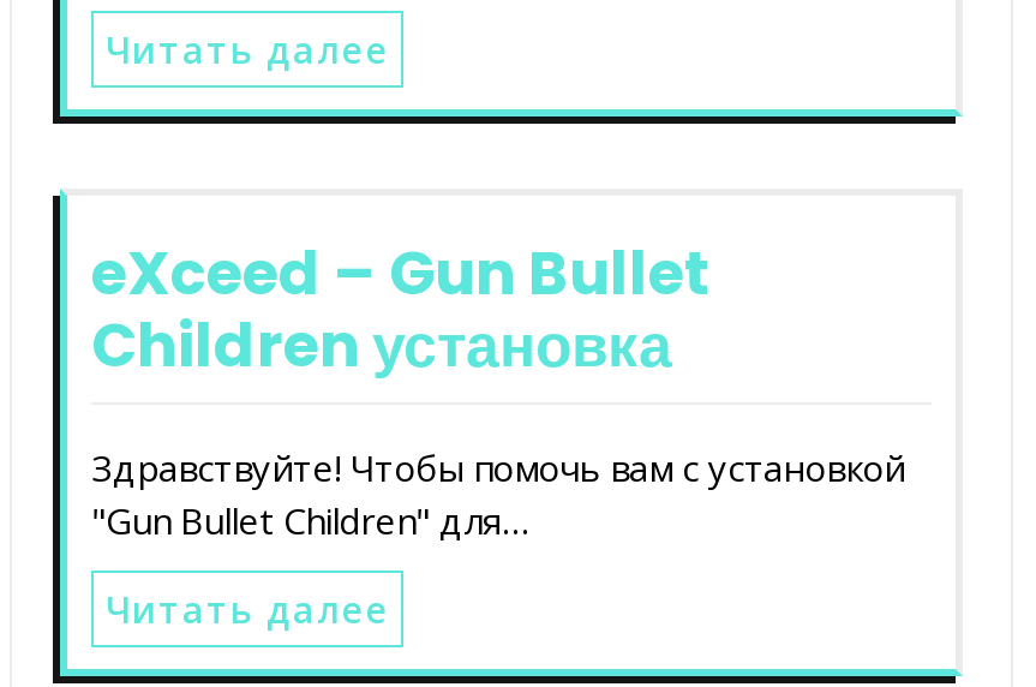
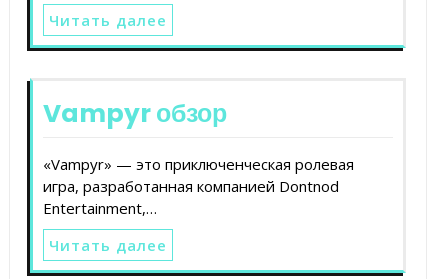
- eXceed – Gun Bullet
- Children установка
+ Vampyr обзор

- Здравствуйте! Чтобы помочь вам с установкой
- "Gun Bullet Children" для…
+ «Vampyr» — это приключенческая ролевая
+ игра, разработанная компанией Dontnod
+ Entertainment,…
